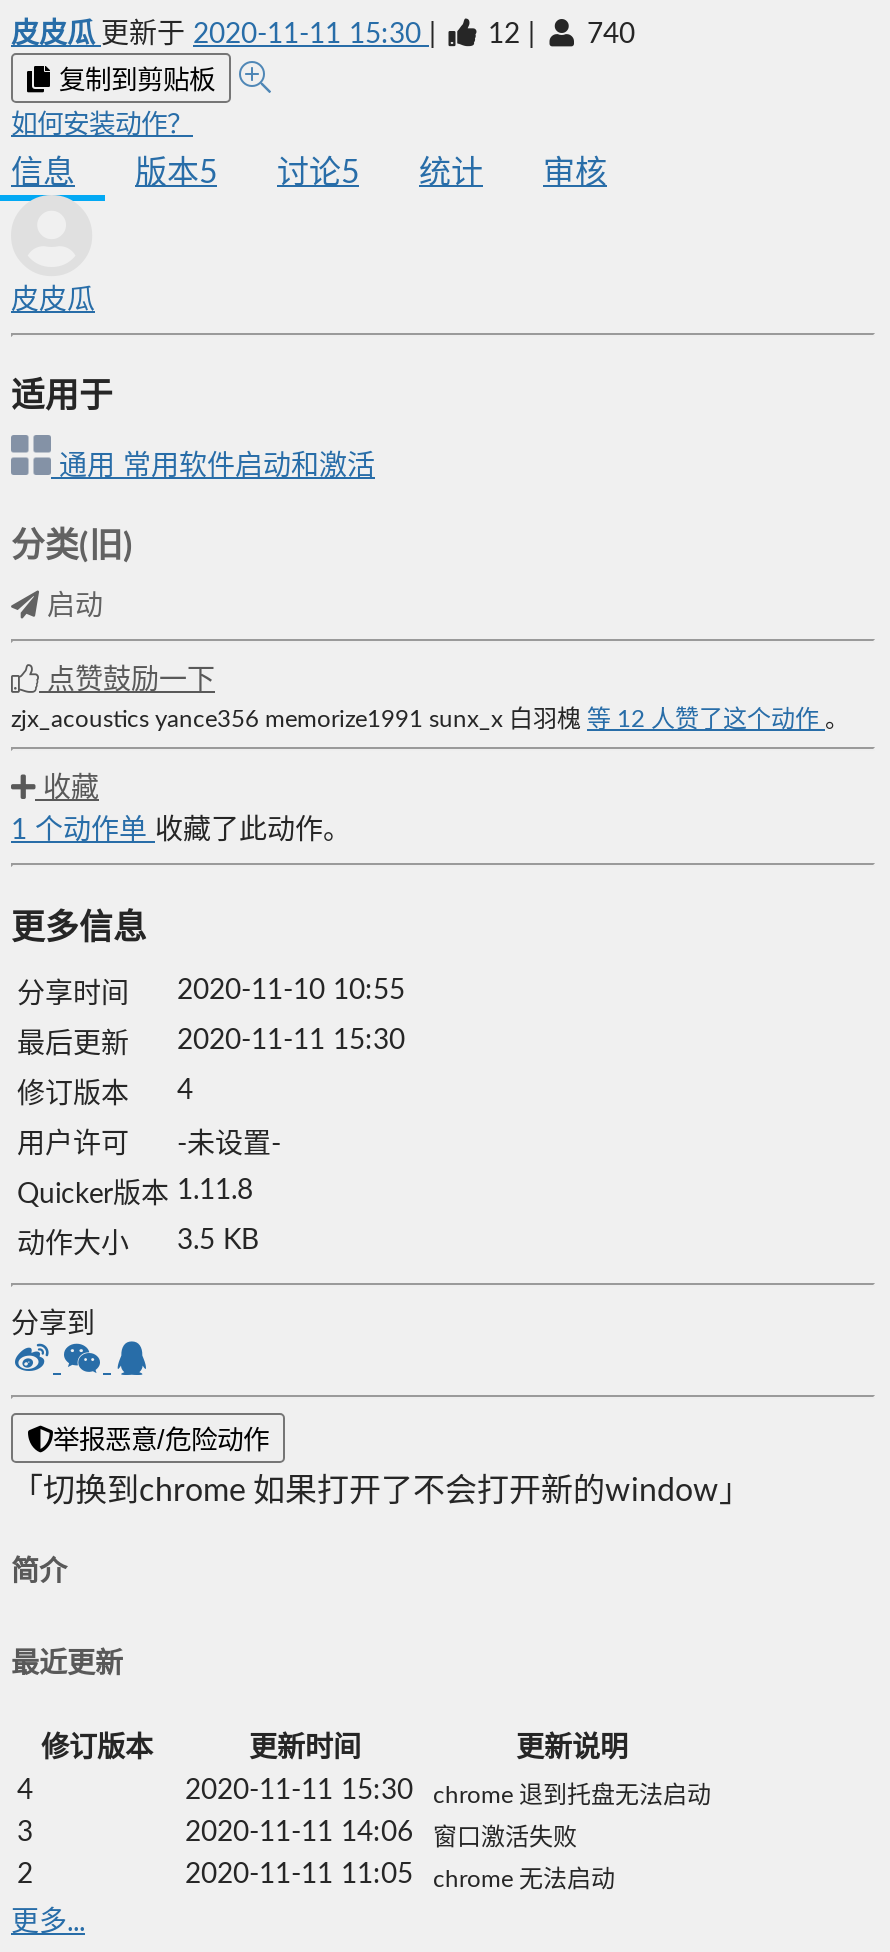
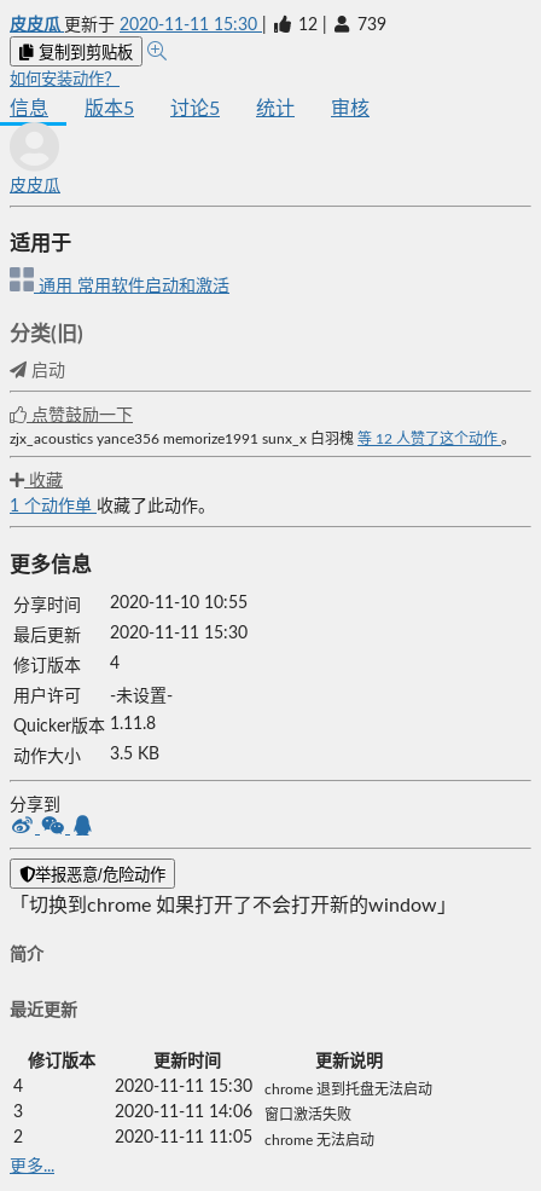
- 740
+ 739
